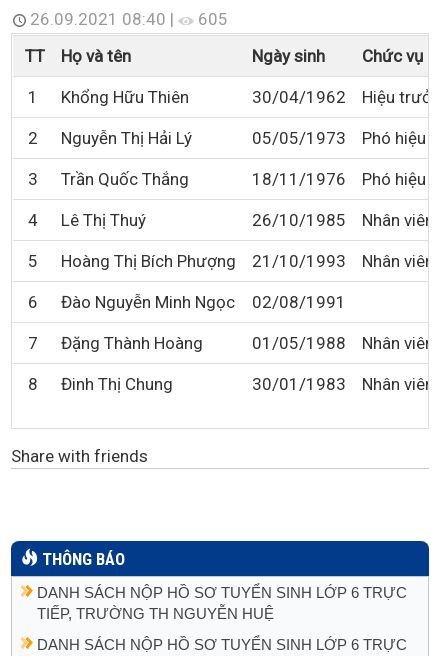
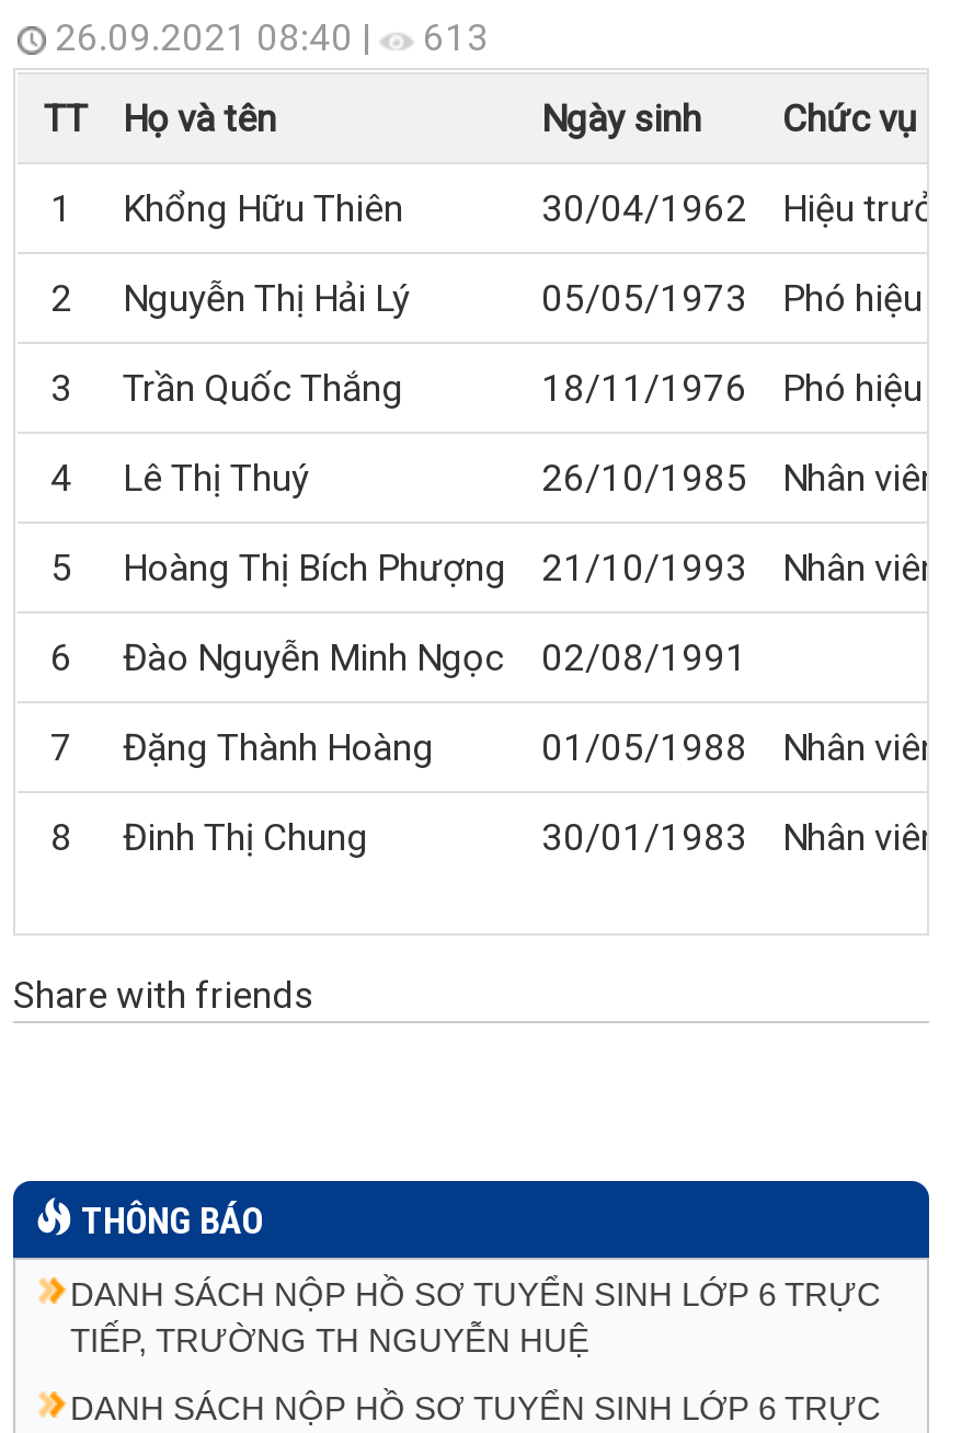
- 605
+ 613
